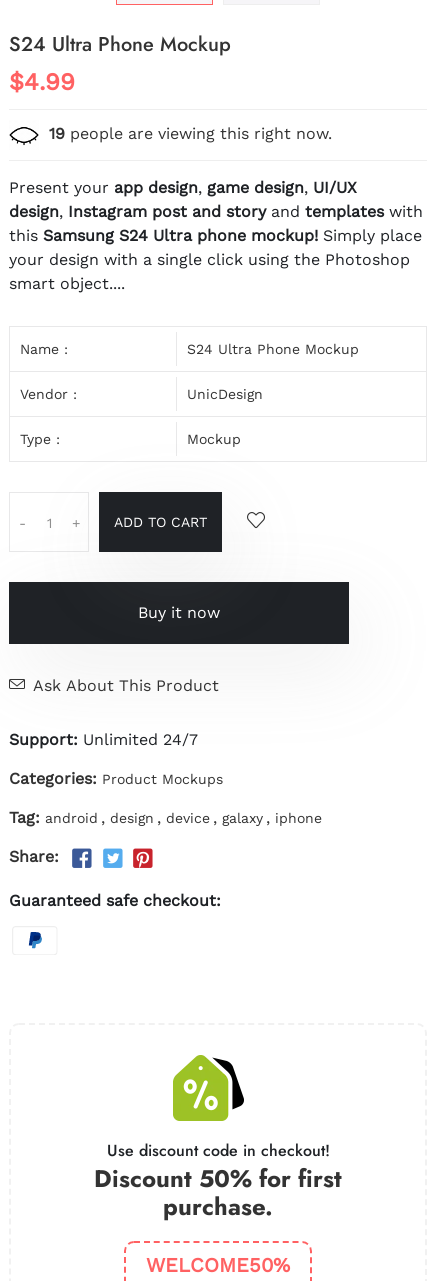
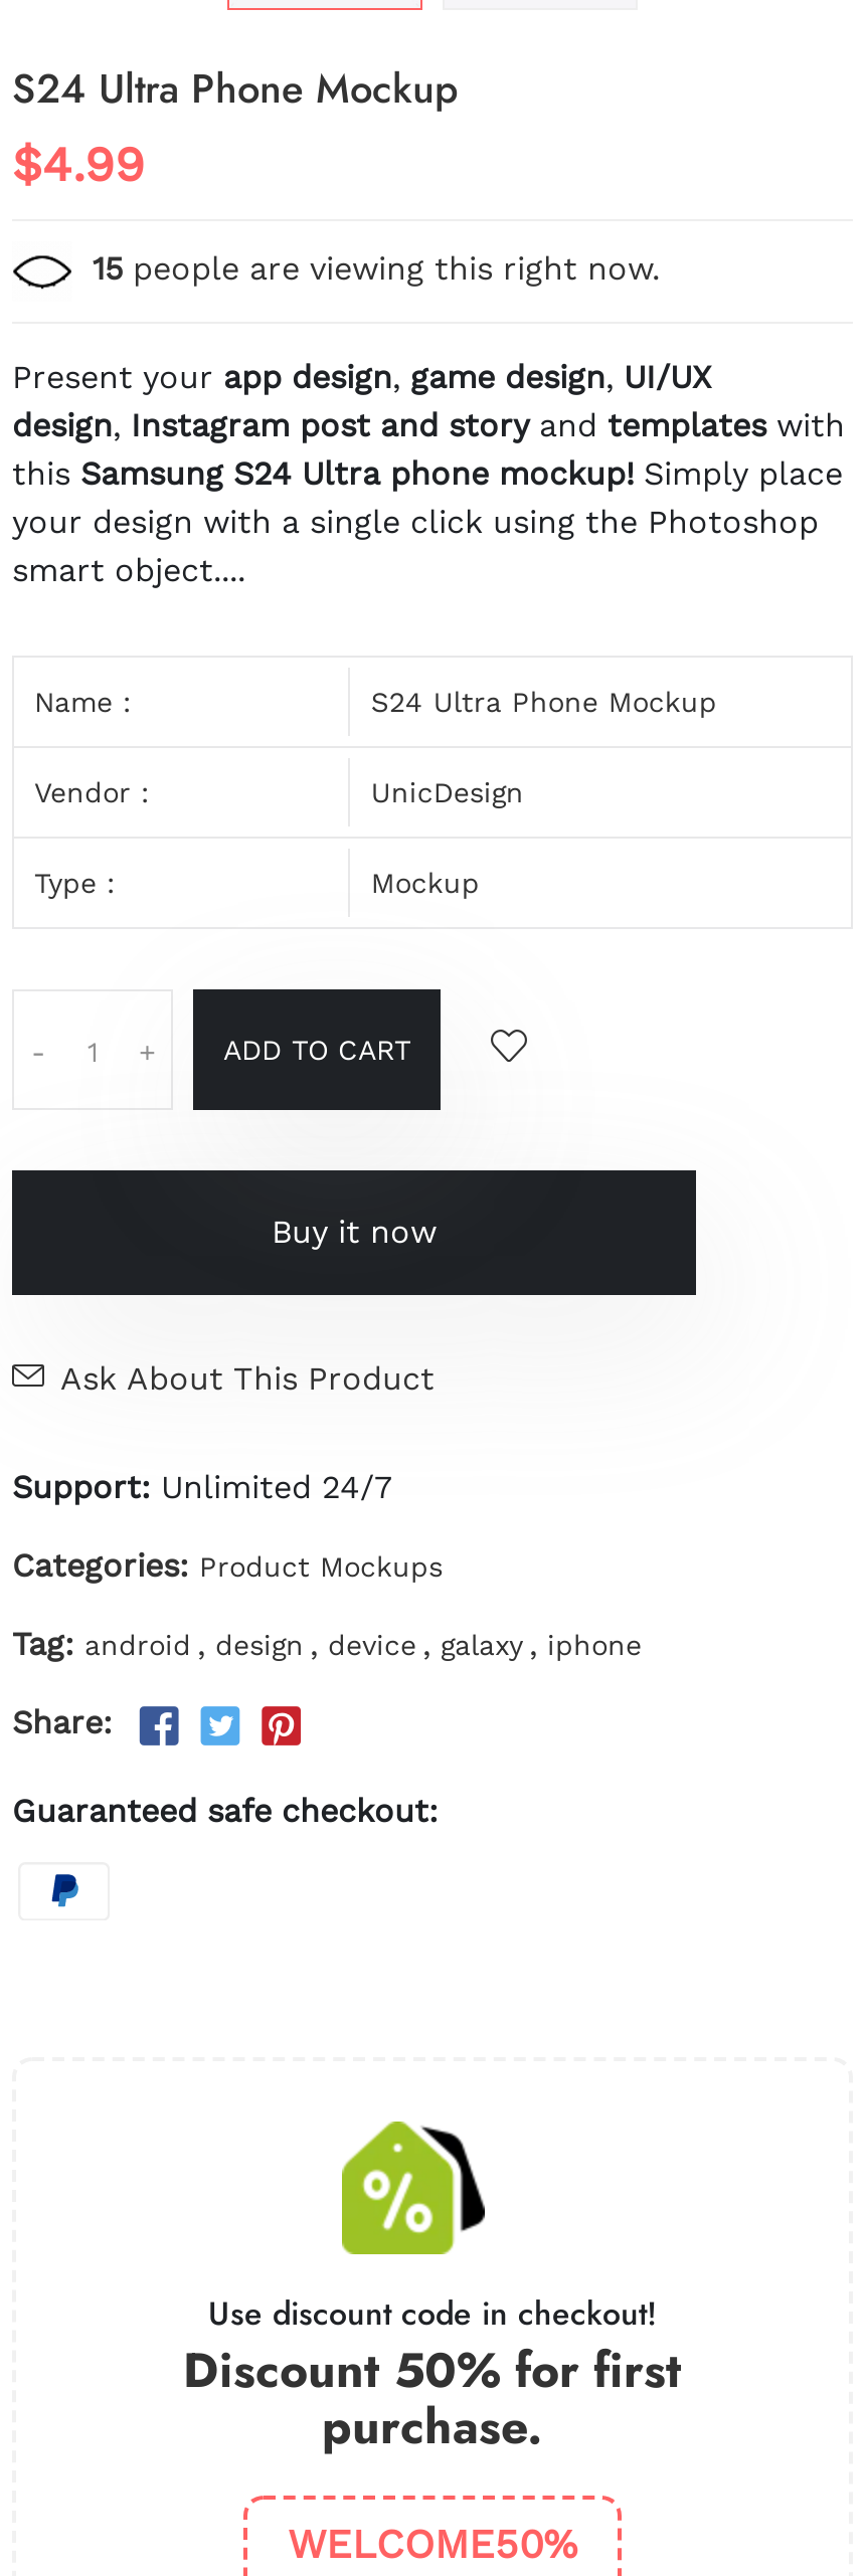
- 19 people are viewing this right now.
+ 15 people are viewing this right now.
